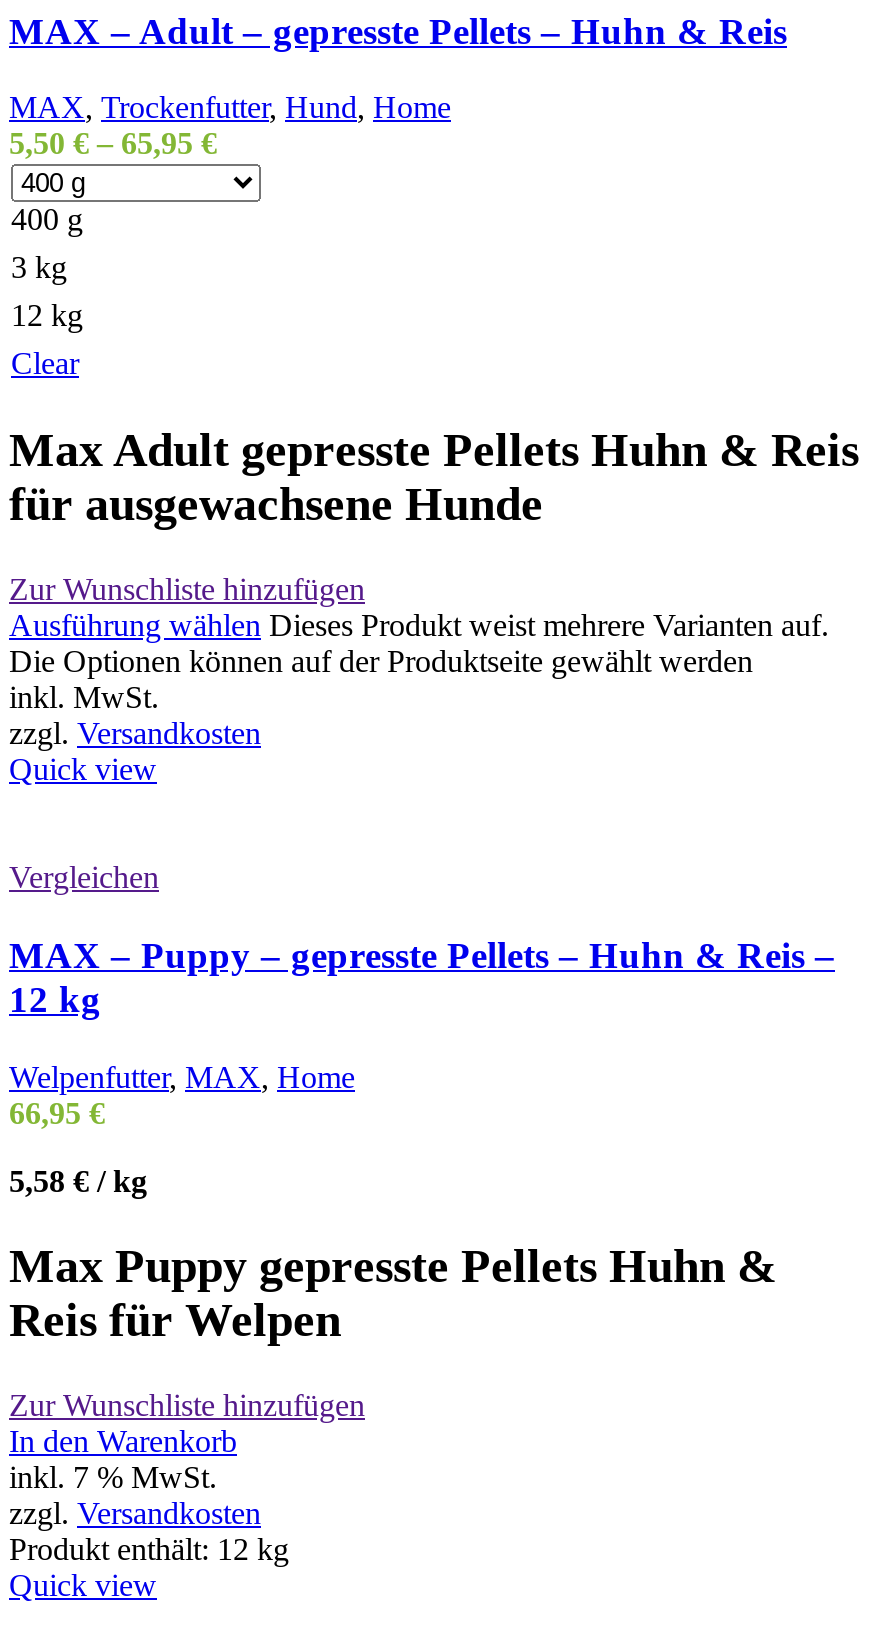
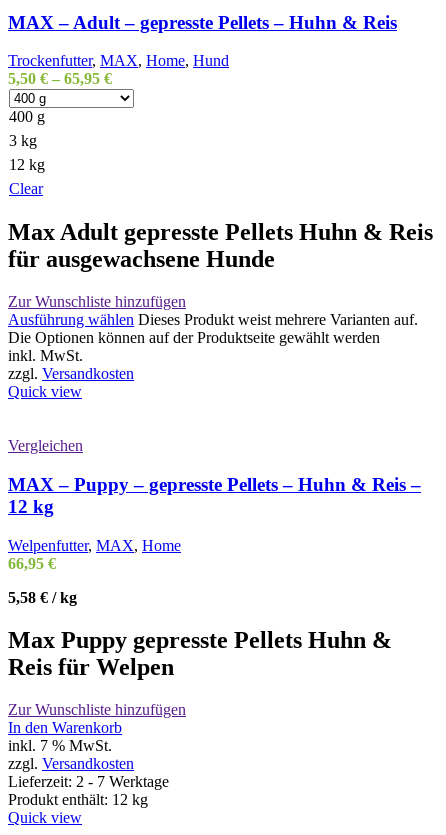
- MAX, Trockenfutter, Hund, Home
+ Trockenfutter, MAX, Home, Hund

+ Lieferzeit: 2 - 7 Werktage
